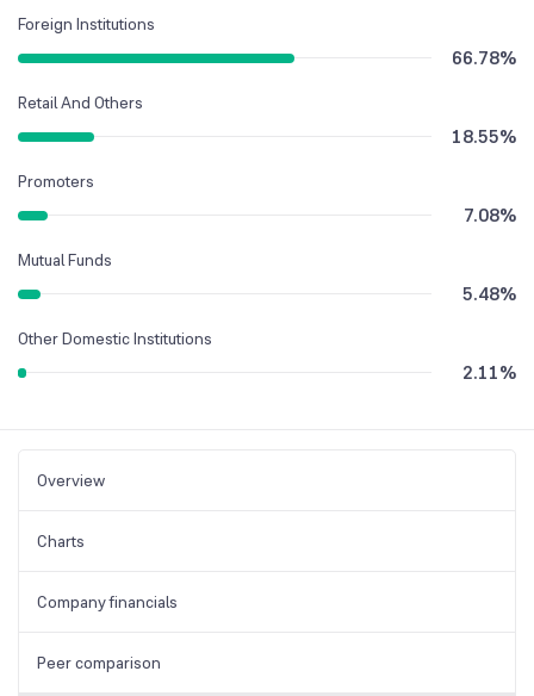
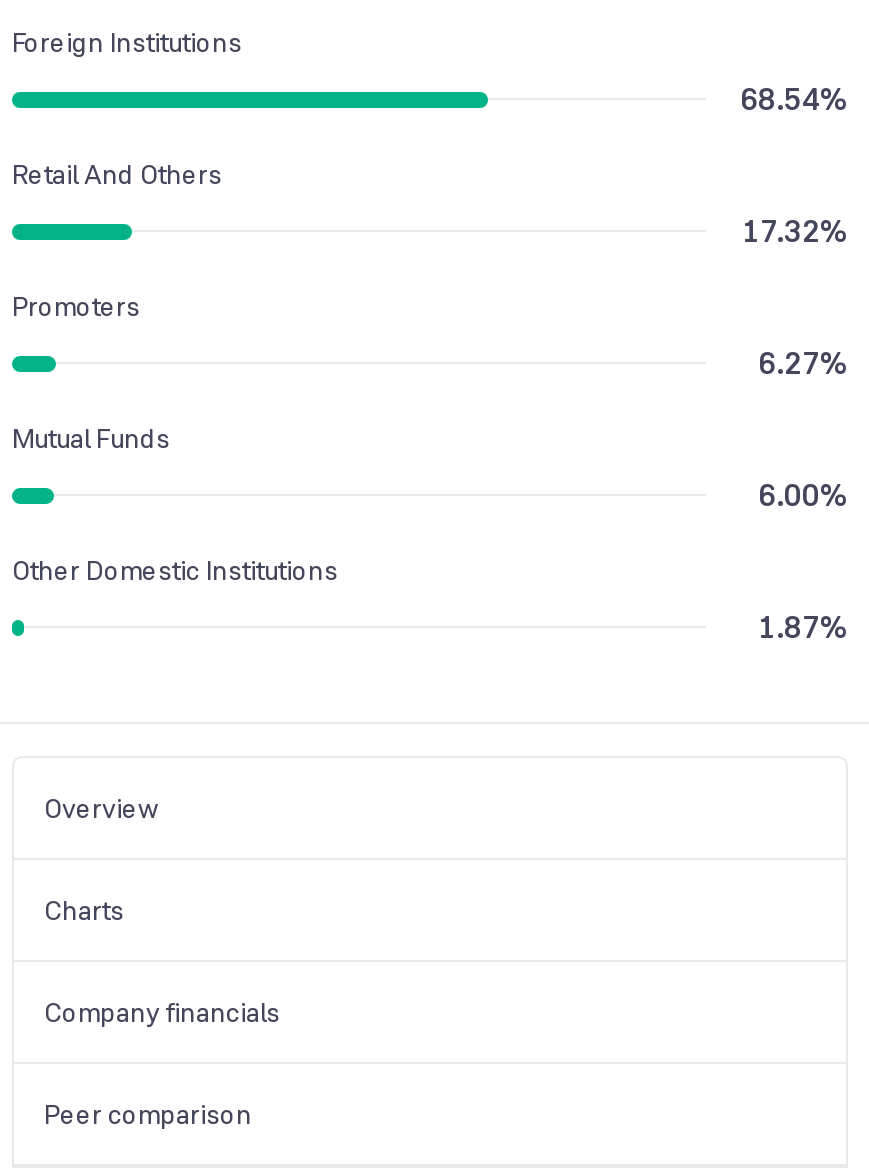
- 66.78%
+ 68.54%

- 18.55%
+ 17.32%

- 7.08%
+ 6.27%

- 5.48%
+ 6.00%

- 2.11%
+ 1.87%
